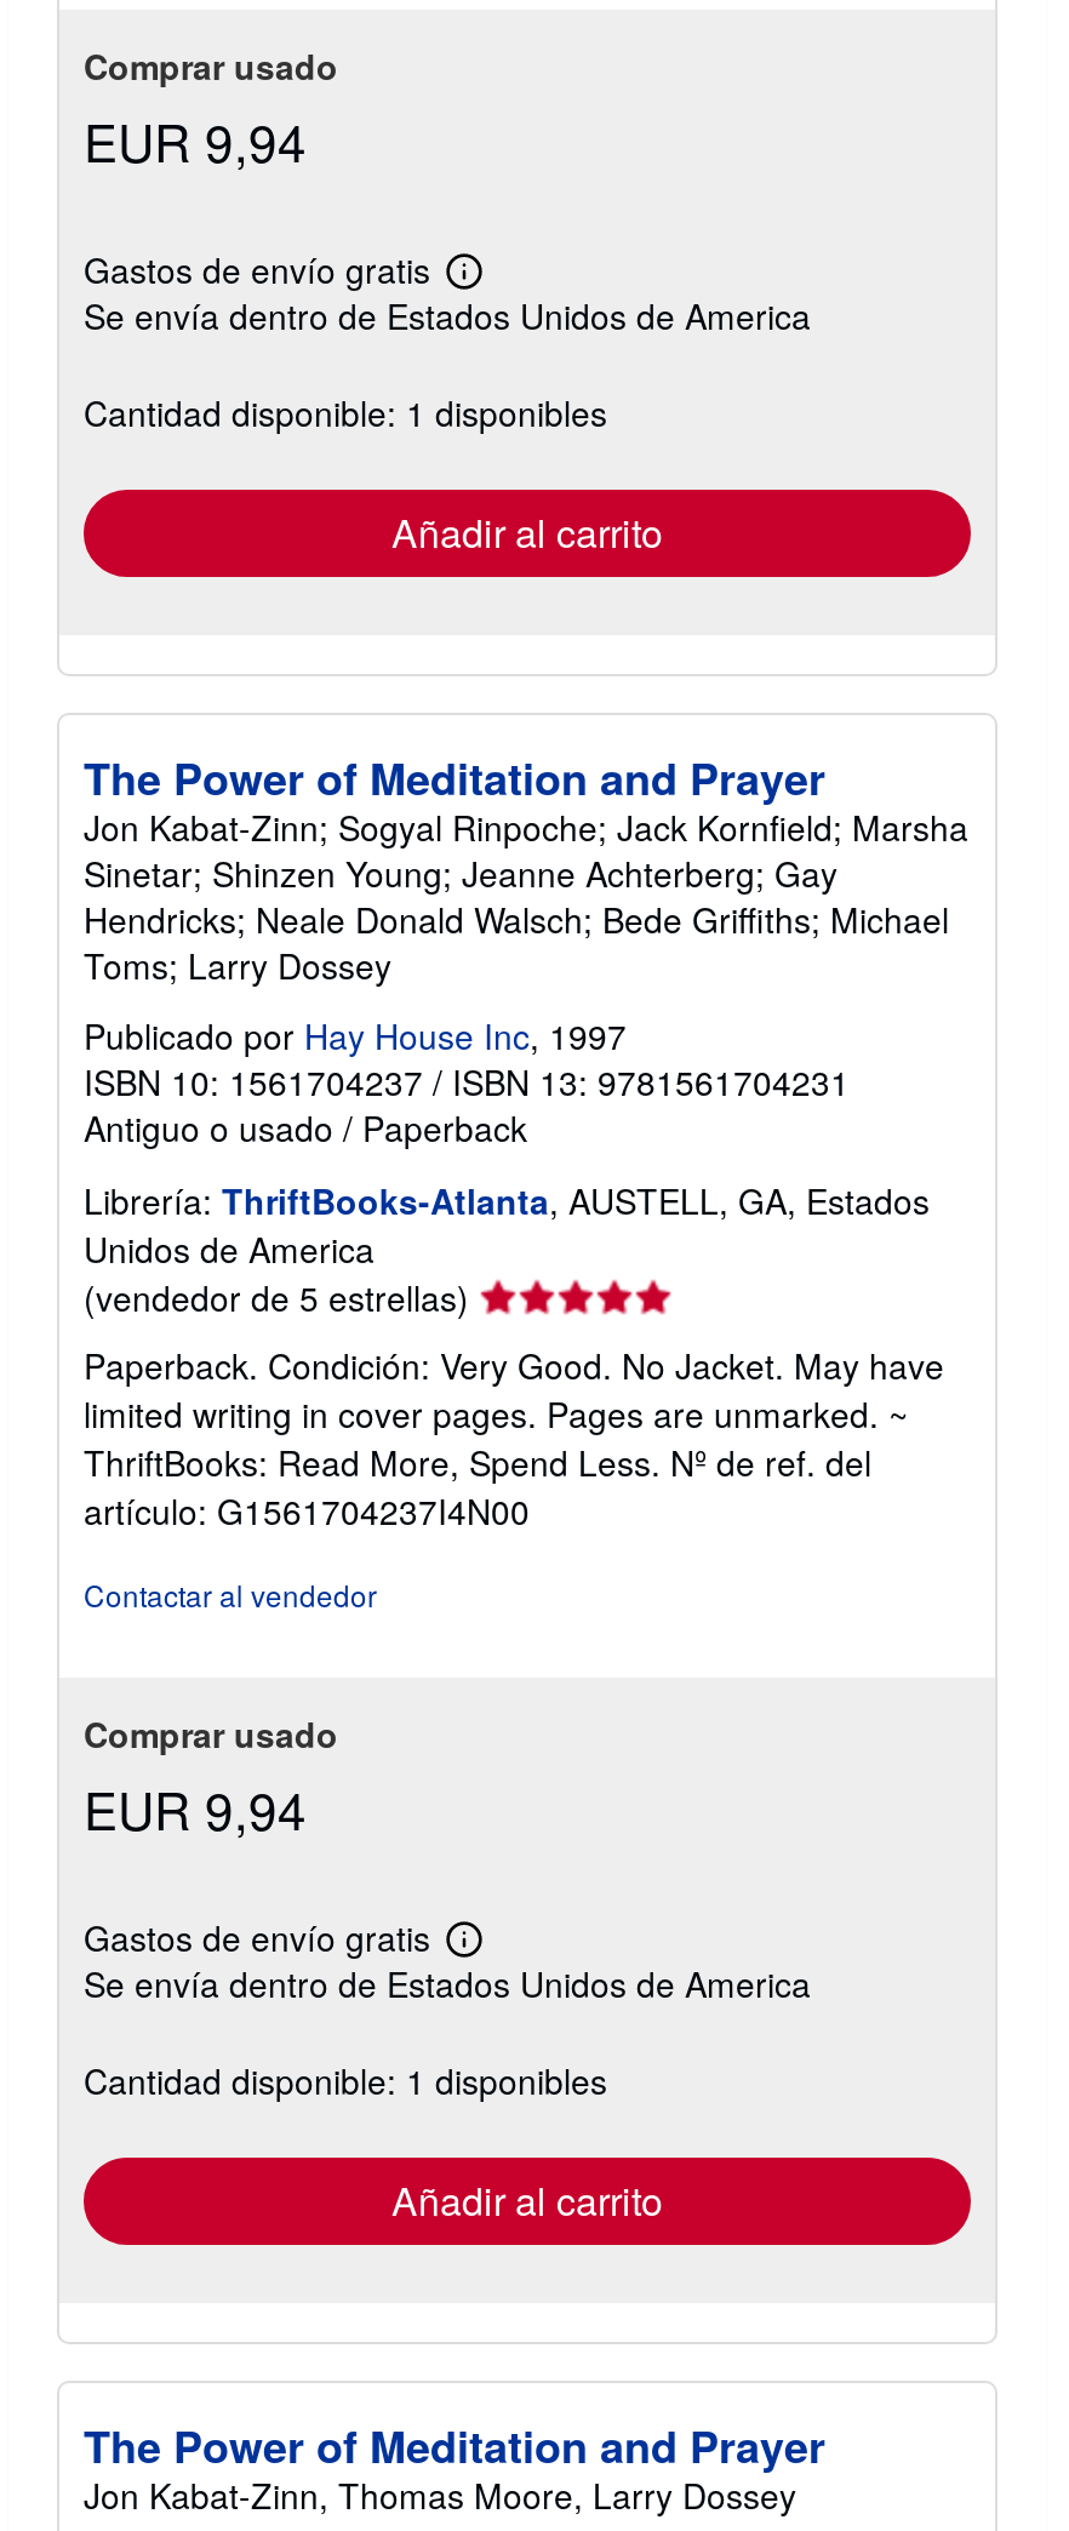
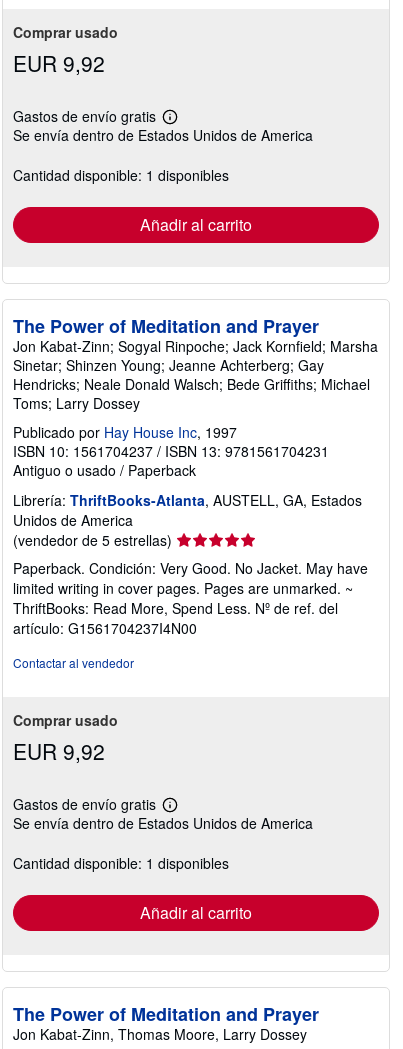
- EUR 9,94
+ EUR 9,92

- EUR 9,94
+ EUR 9,92
